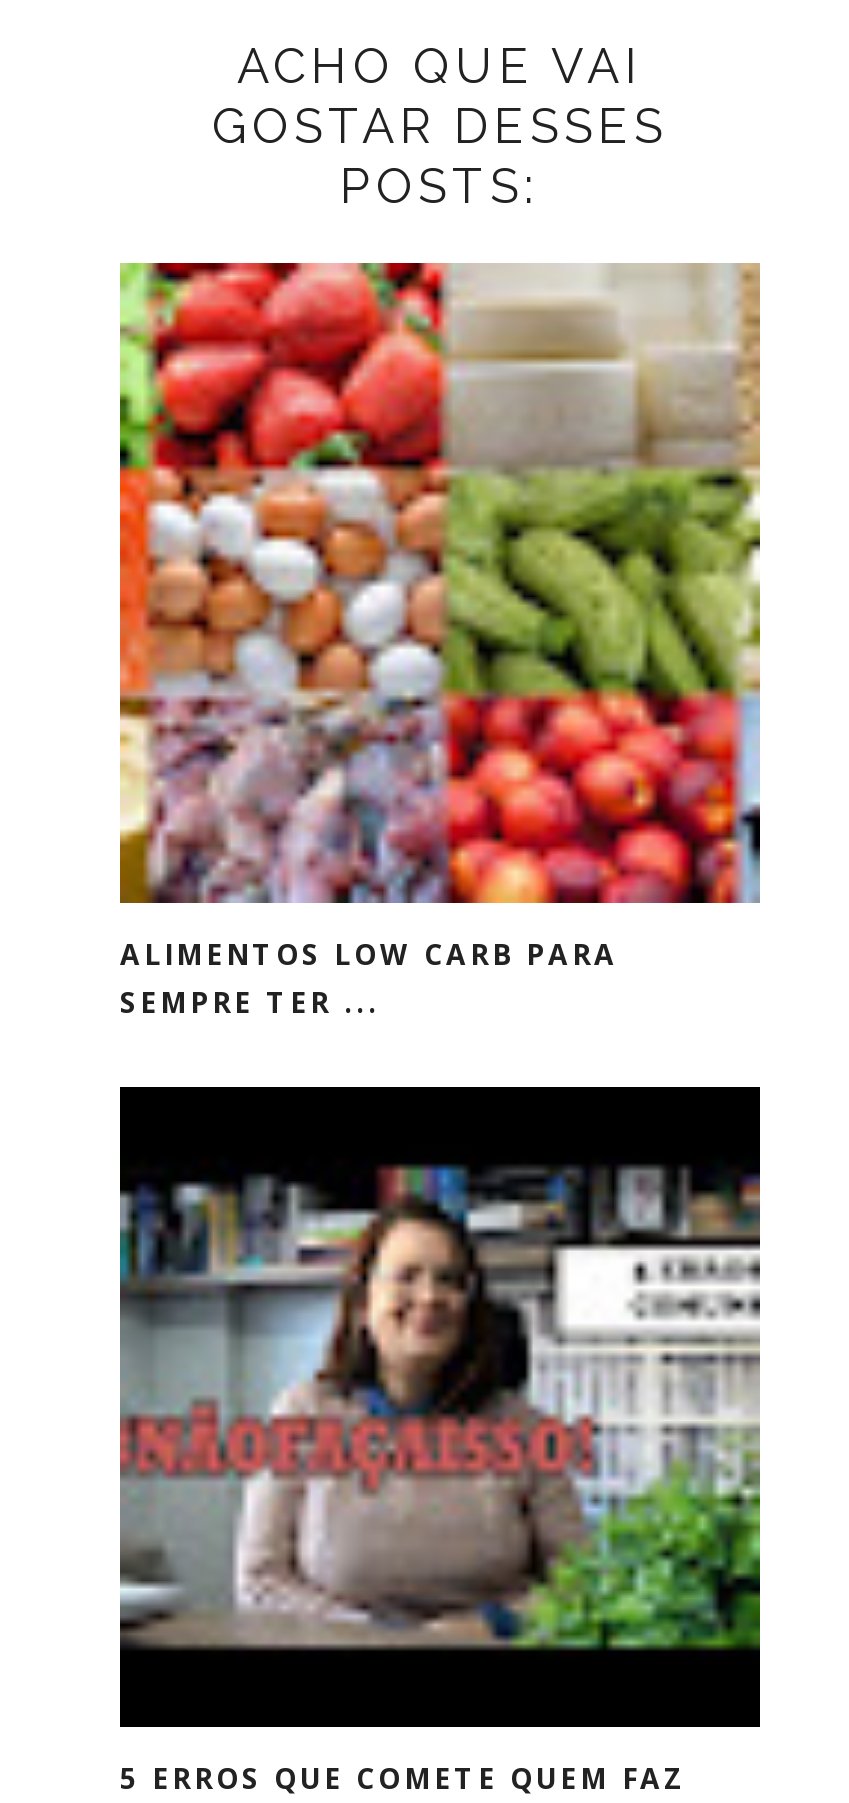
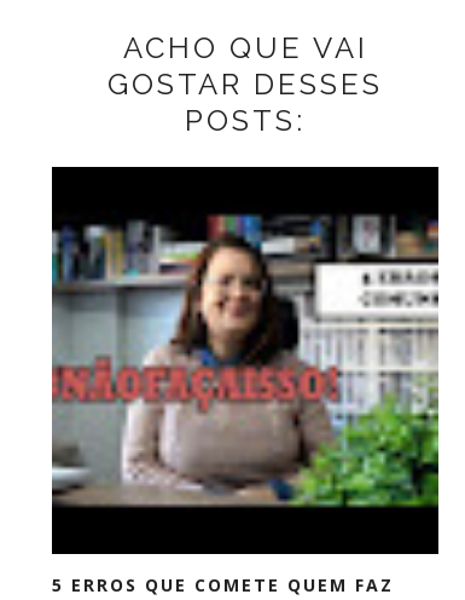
- [image]
- ALIMENTOS LOW CARB PARA
- SEMPRE TER ...
